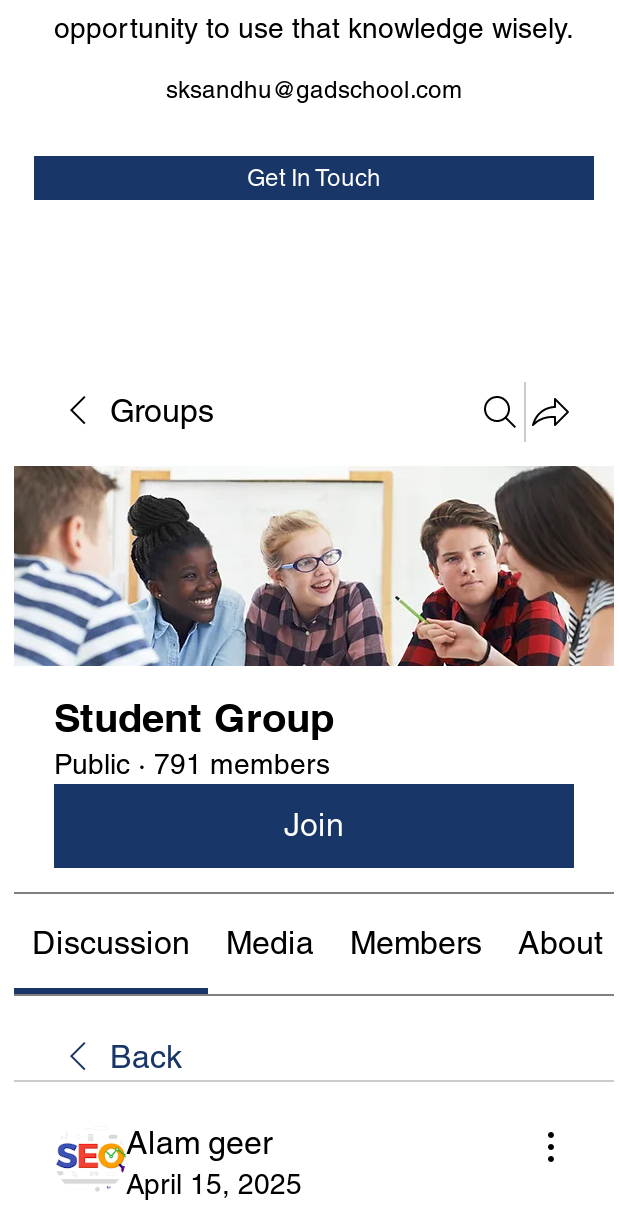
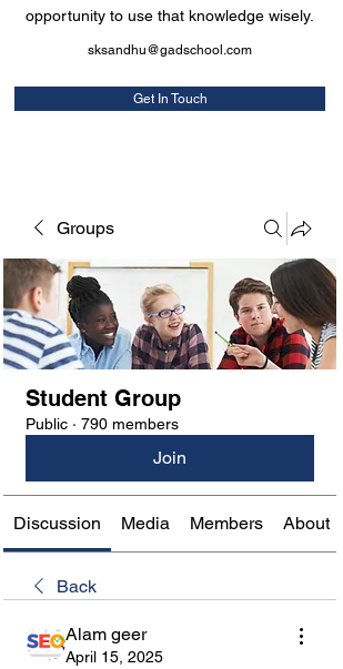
- Public · 791 members
+ Public · 790 members
